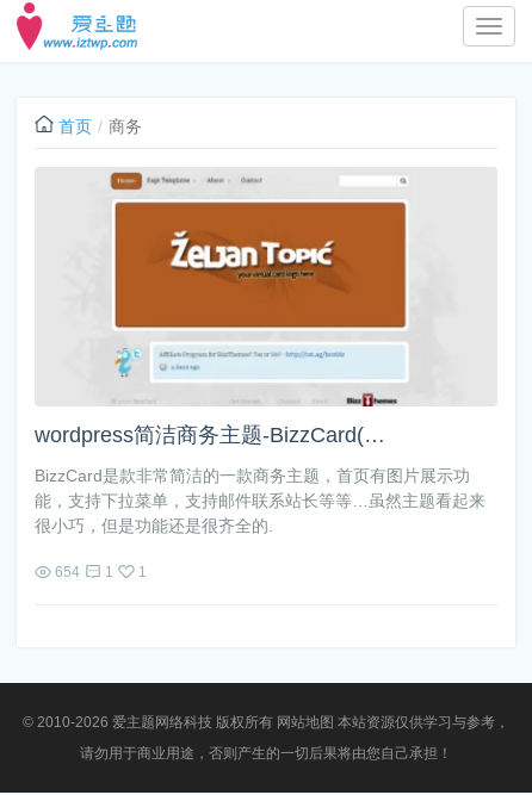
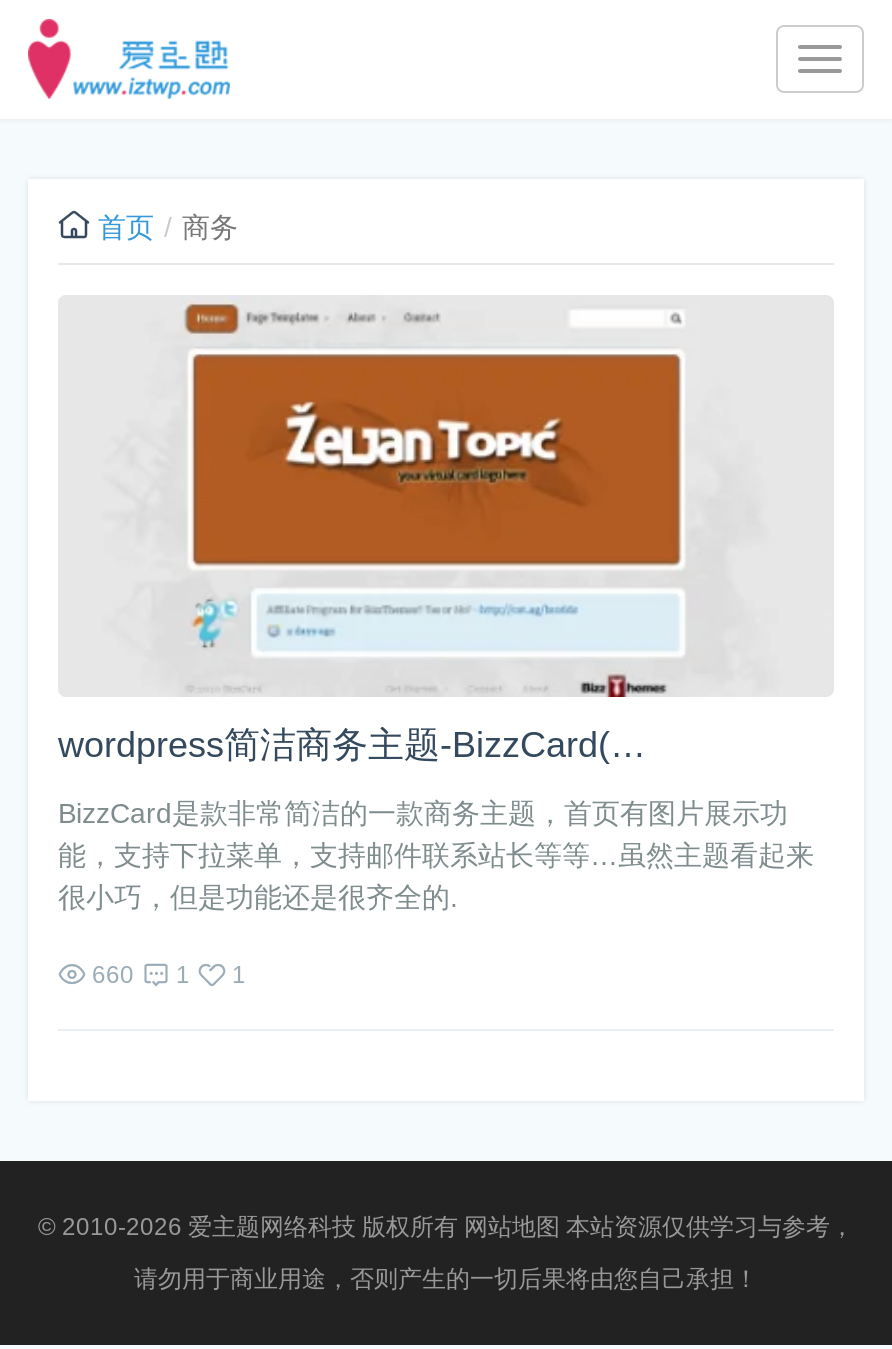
- 654 1 1
+ 660 1 1
